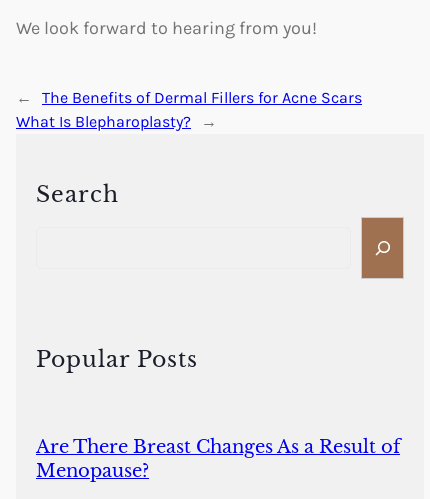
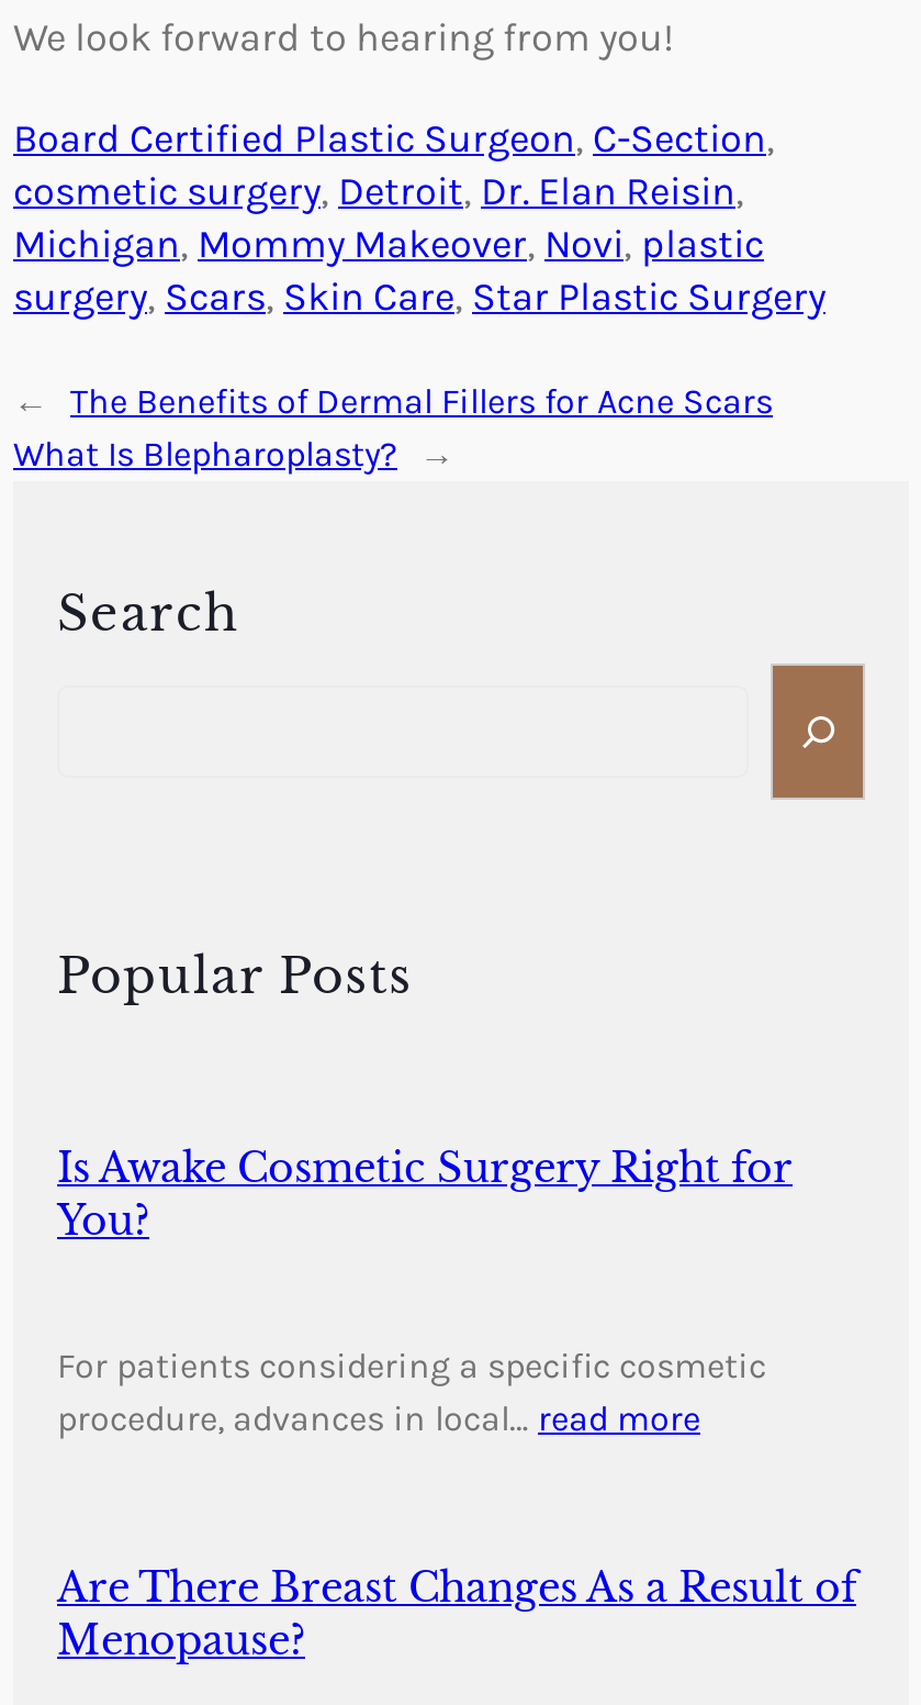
+ Board Certified Plastic Surgeon, C-Section ,
+ cosmetic surgery, Detroit, Dr. Elan Reisin ,
+ Michigan, Mommy Makeover, Novi, plastic
+ surgery, Scars, Skin Care, Star Plastic Surgery

+ Is Awake Cosmetic Surgery Right for
+ You?
+ For patients considering a specific cosmetic
+ procedure, advances in local… read more
